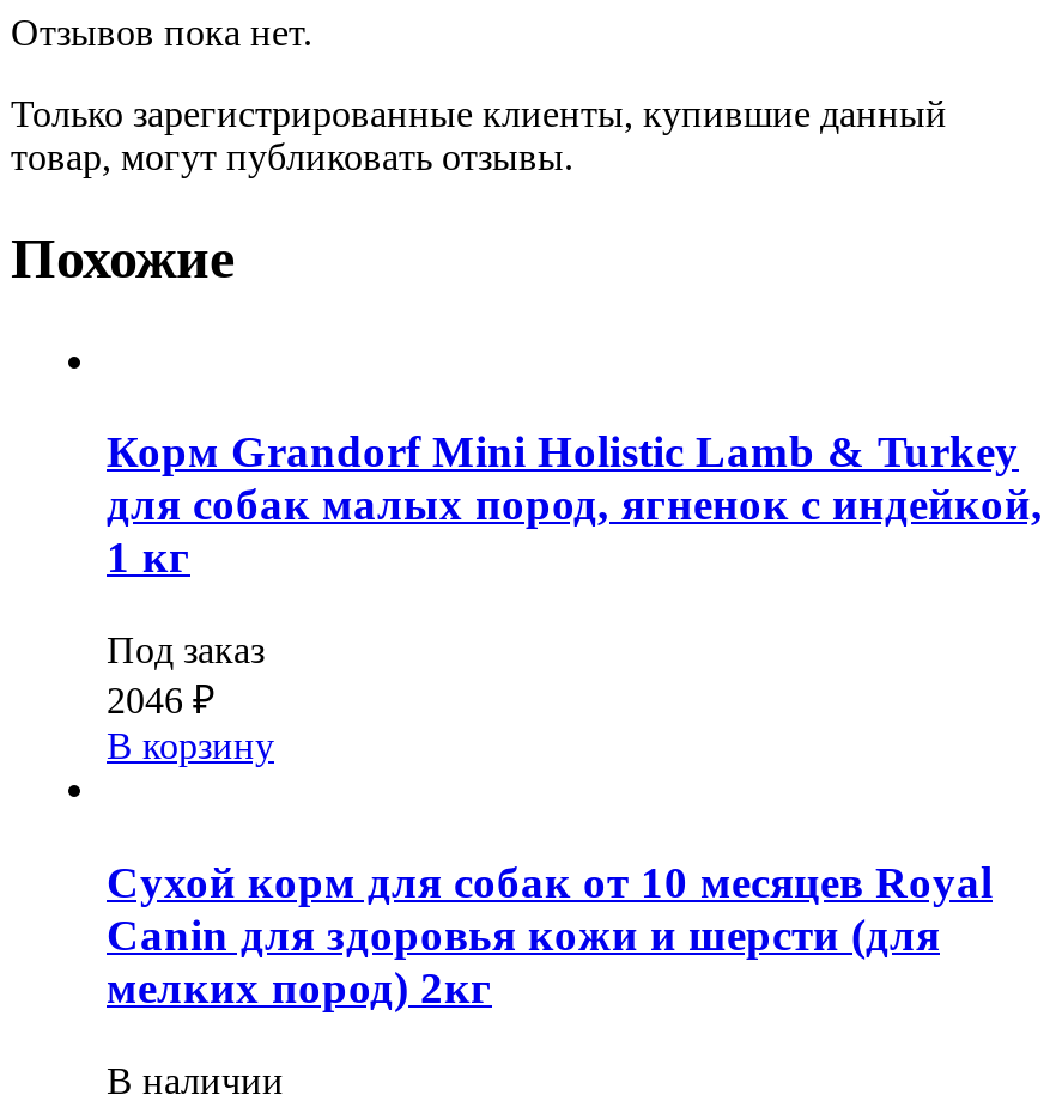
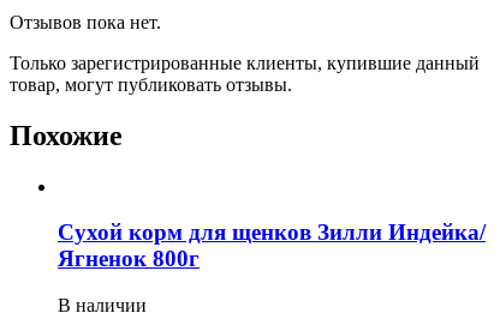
- Корм Grandorf Mini Holistic Lamb & Turkey
- для собак малых пород, ягненок с индейкой,
- 1 кг
- Под заказ
- 2046 ₽
- В корзину
- Сухой корм для собак от 10 месяцев Royal
- Canin для здоровья кожи и шерсти (для
- мелких пород) 2кг
+ Сухой корм для щенков Зилли Индейка/
+ Ягненок 800г
